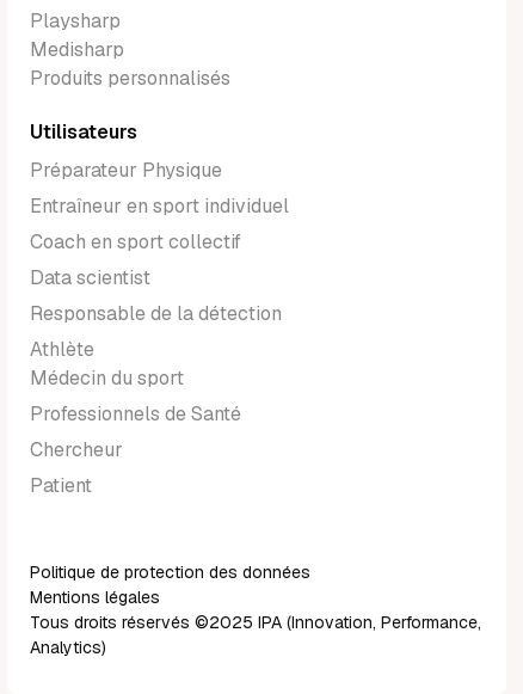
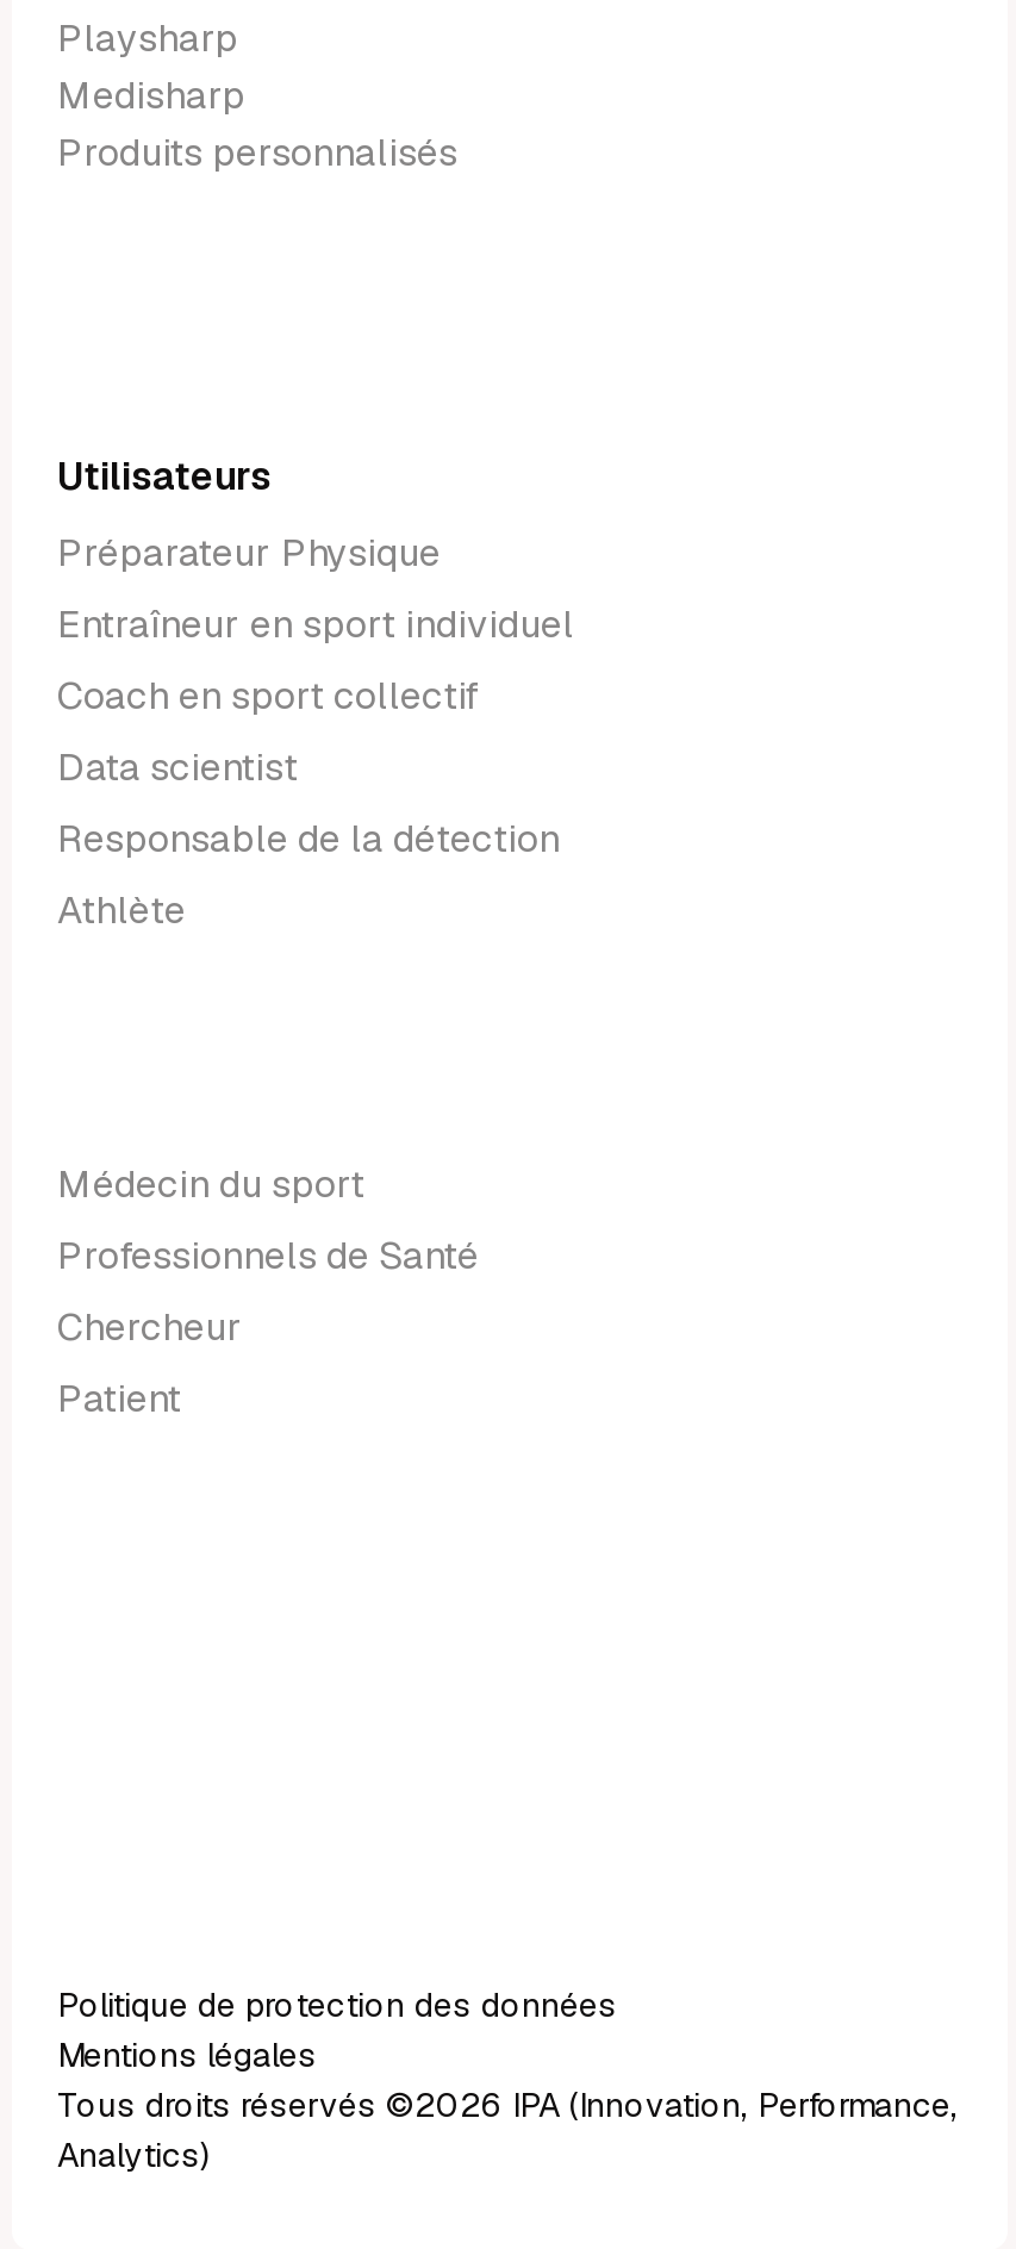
- Tous droits réservés ©2025 IPA (Innovation, Performance,
+ Tous droits réservés ©2026 IPA (Innovation, Performance,
